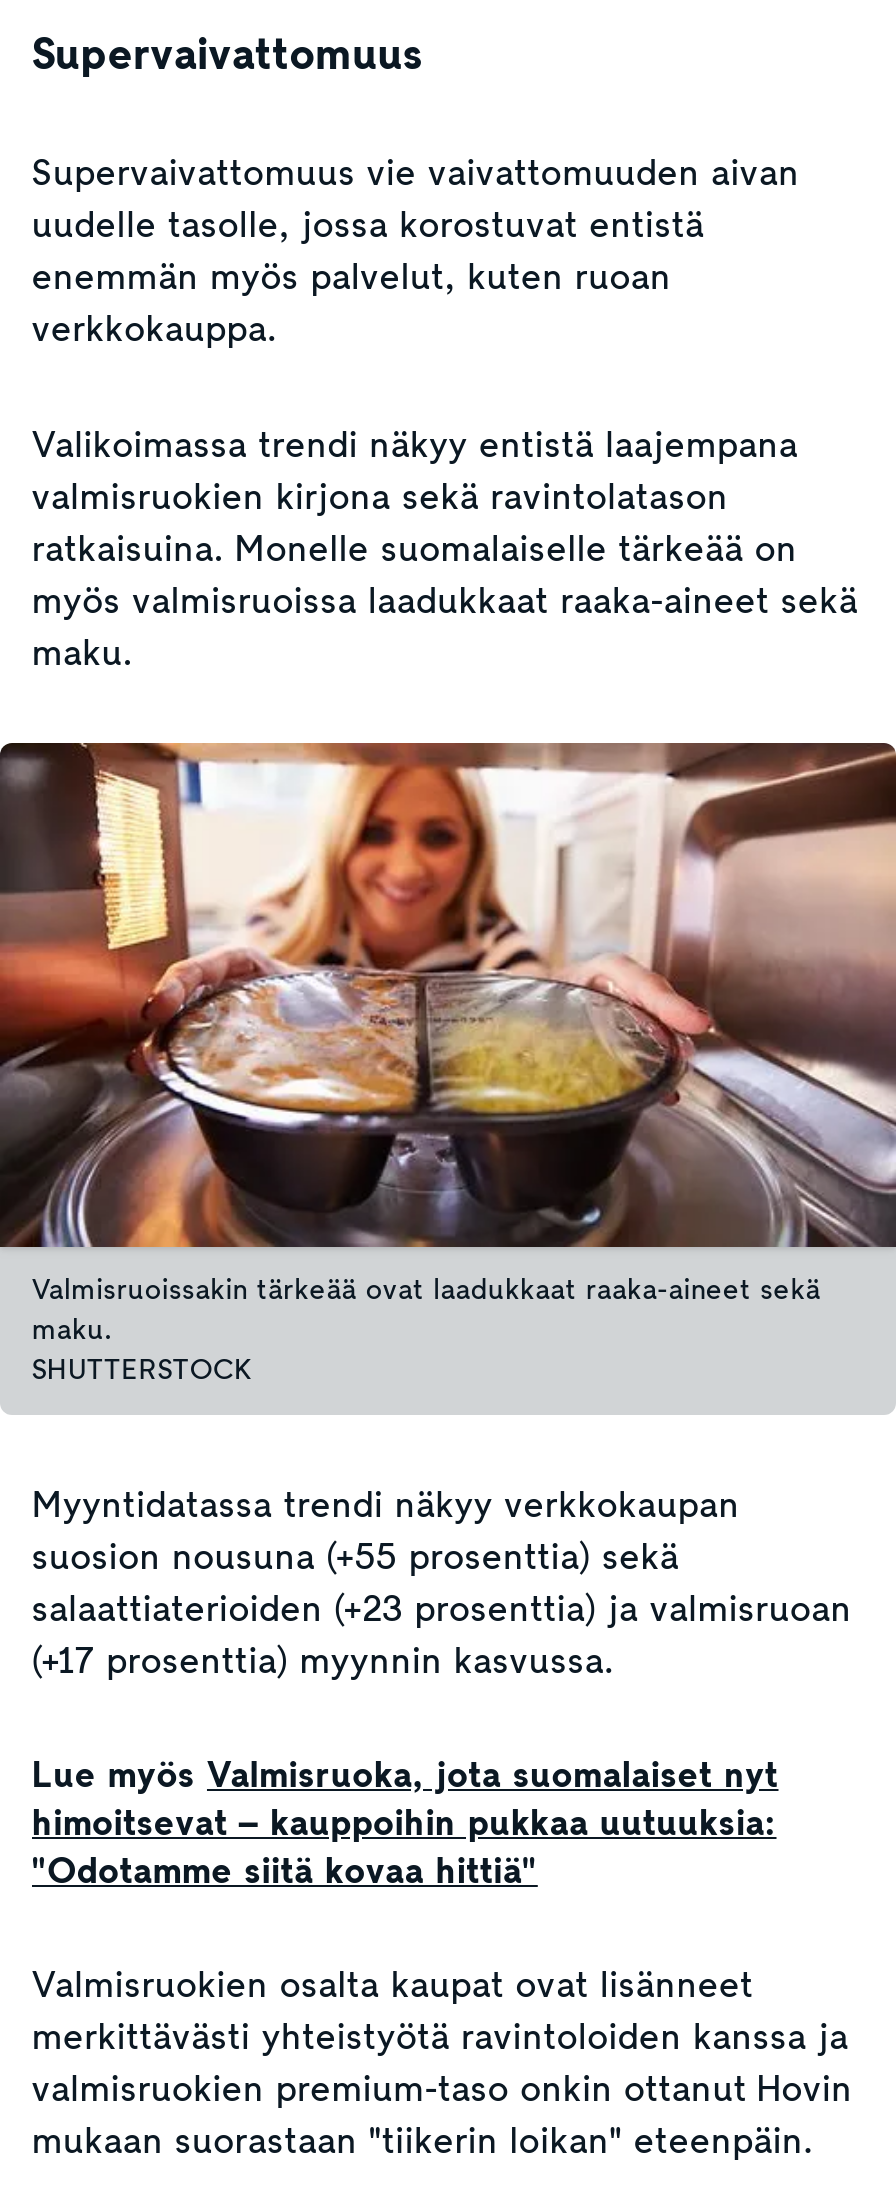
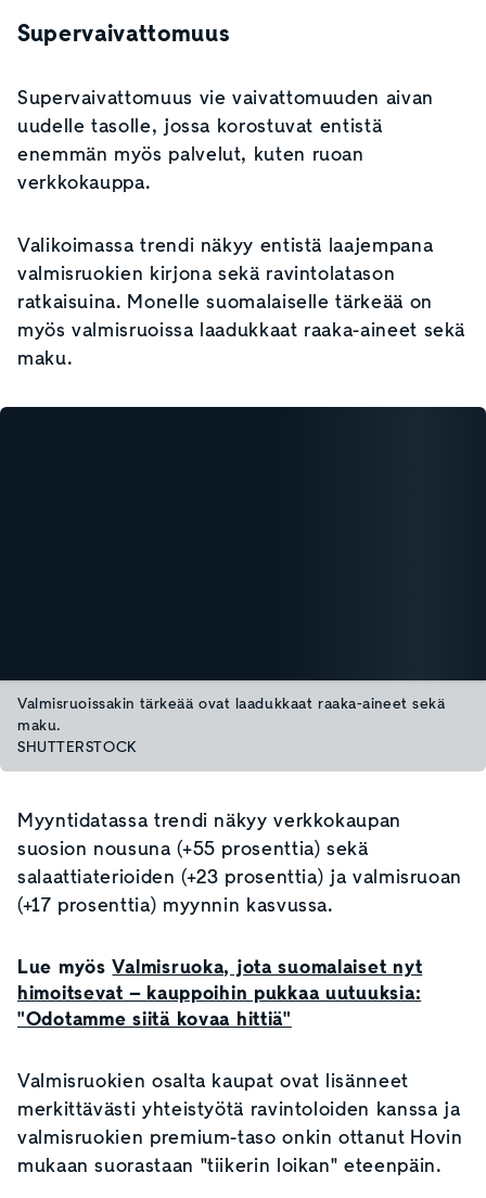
- [image]
